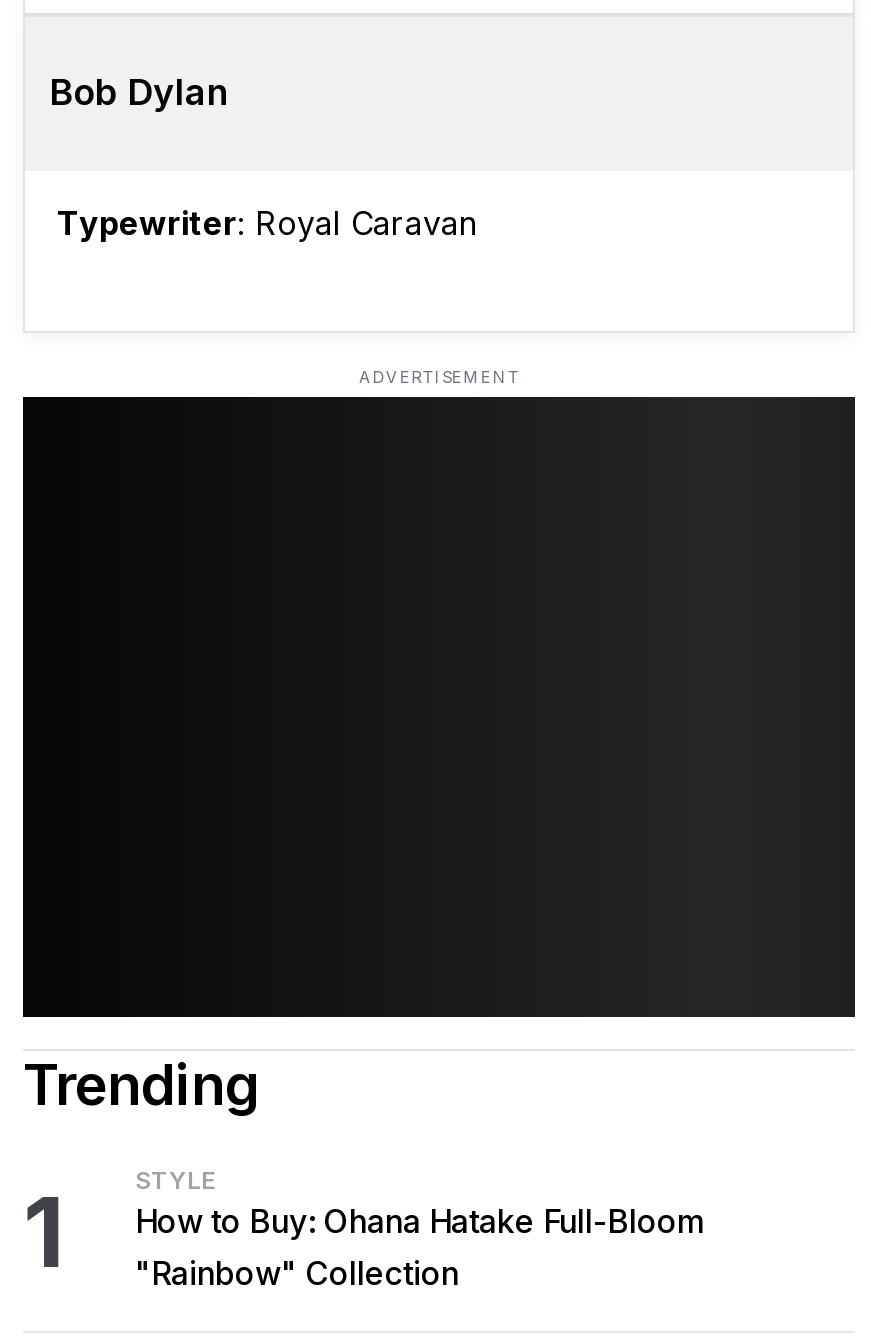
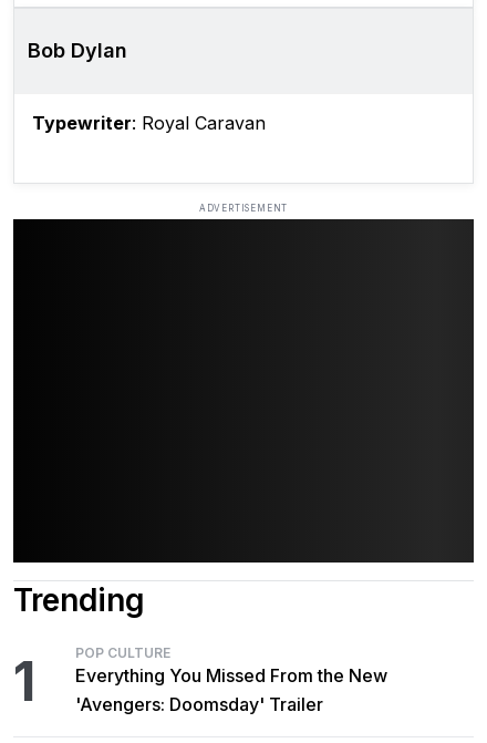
- STYLE
- How to Buy: Ohana Hatake Full-Bloom
- "Rainbow" Collection
+ POP CULTURE
+ Everything You Missed From the New
+ 'Avengers: Doomsday' Trailer
